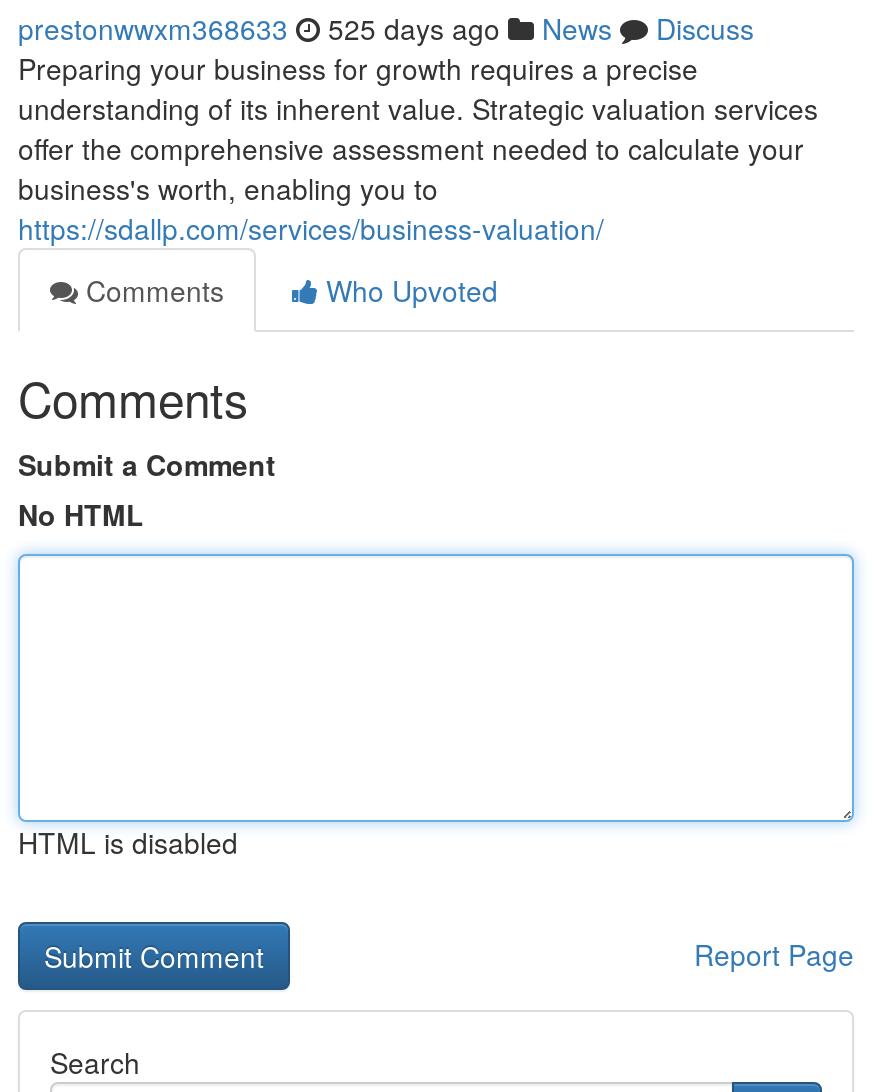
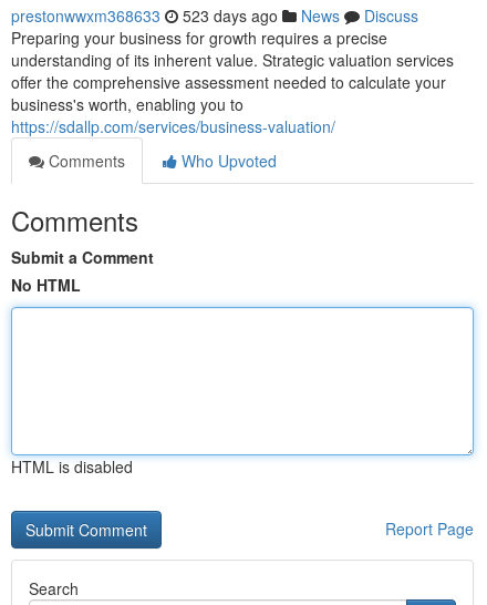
- prestonwwxm368633 525 days ago News Discuss
+ prestonwwxm368633 523 days ago News Discuss
